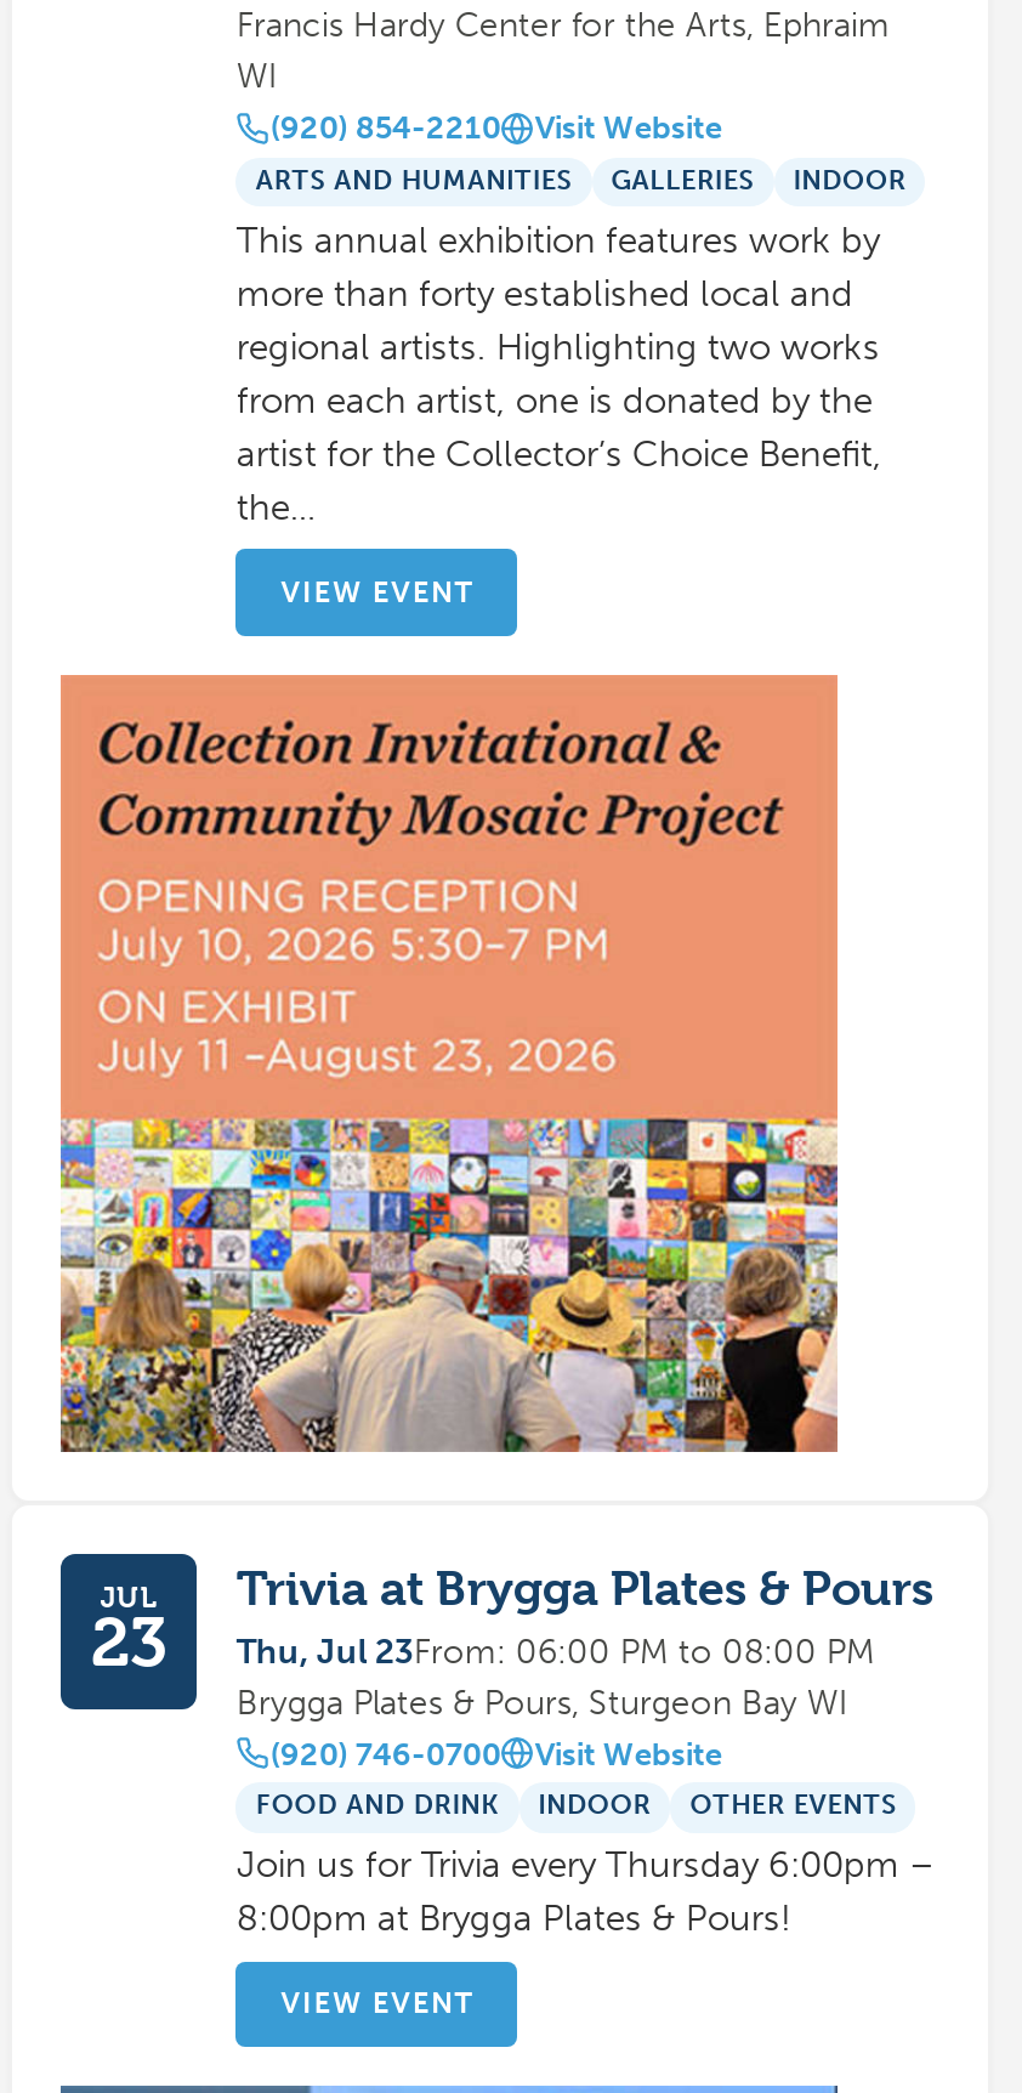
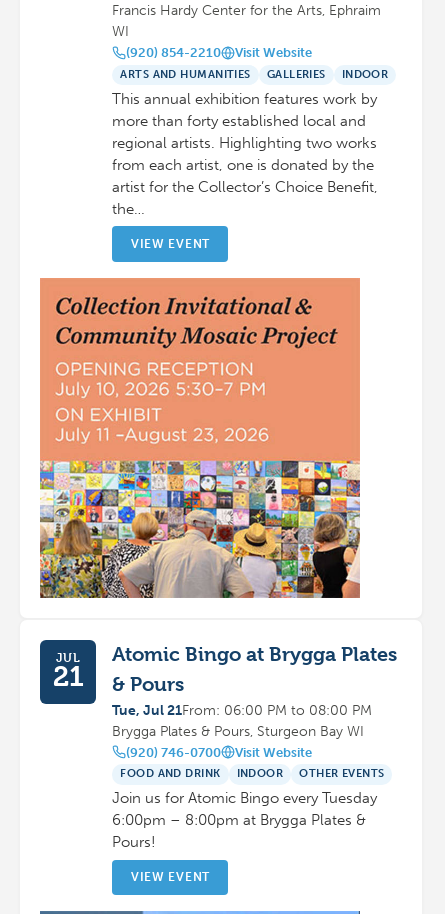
- Trivia at Brygga Plates & Pours
- Thu, Jul 23From: 06:00 PM to 08:00 PM
+ Atomic Bingo at Brygga Plates
+ & Pours
+ Tue, Jul 21From: 06:00 PM to 08:00 PM

- 23
+ 21

- Join us for Trivia every Thursday 6:00pm –
- 8:00pm at Brygga Plates & Pours!
+ Join us for Atomic Bingo every Tuesday
+ 6:00pm – 8:00pm at Brygga Plates &
+ Pours!
